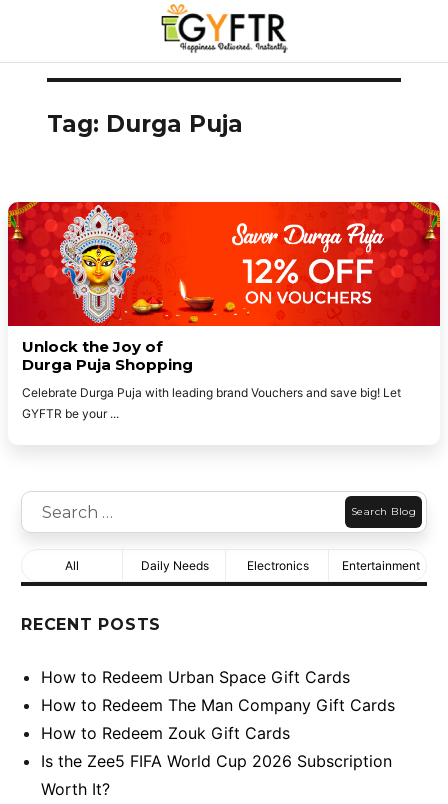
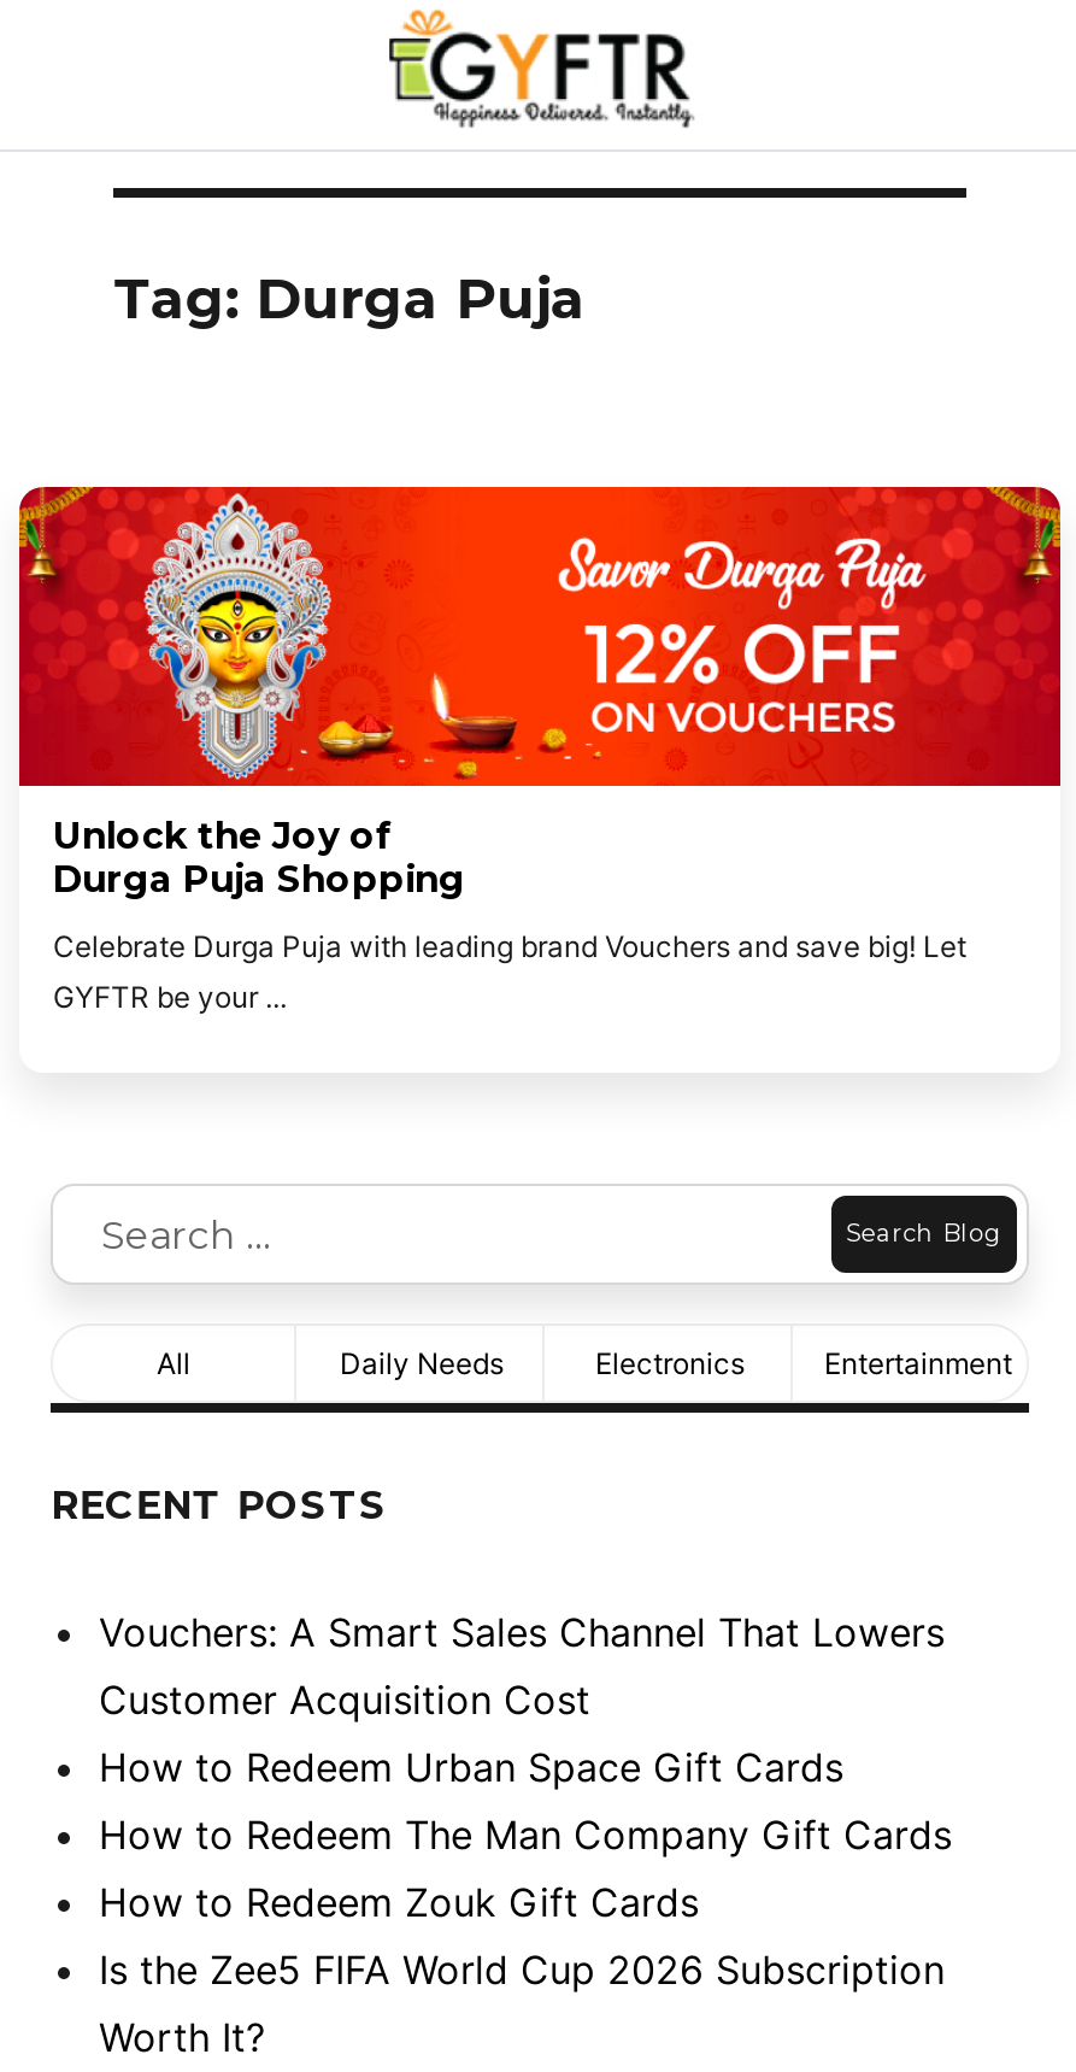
+ Vouchers: A Smart Sales Channel That Lowers
+ Customer Acquisition Cost
